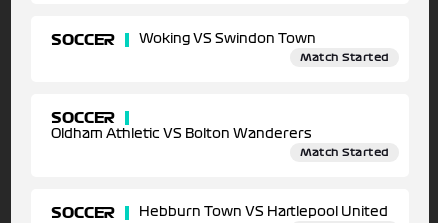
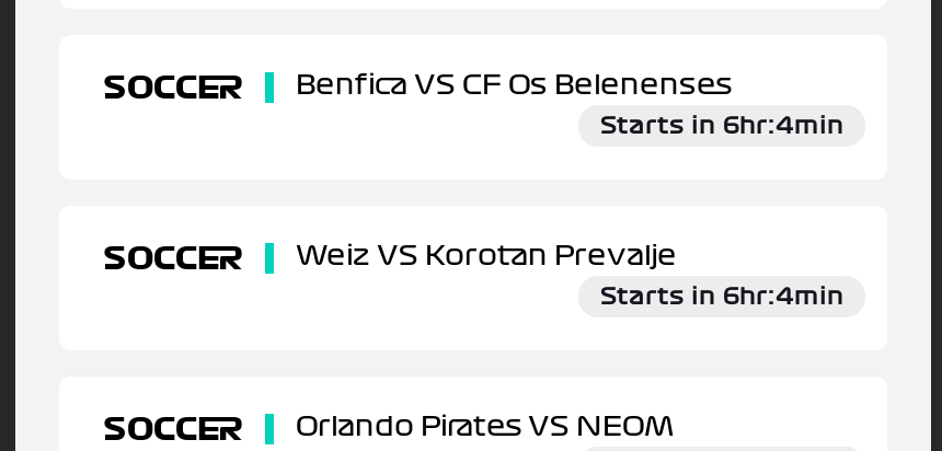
- Woking VS Swindon Town
+ Benfica VS CF Os Belenenses

- Match Started
+ Starts in 6hr:4min

- Oldham Athletic VS Bolton Wanderers
+ Weiz VS Korotan Prevalje

- Match Started
+ Starts in 6hr:4min

- Hebburn Town VS Hartlepool United
+ Orlando Pirates VS NEOM
